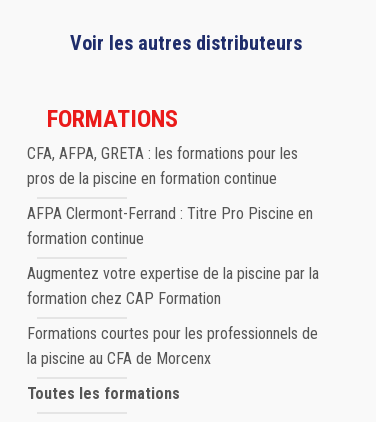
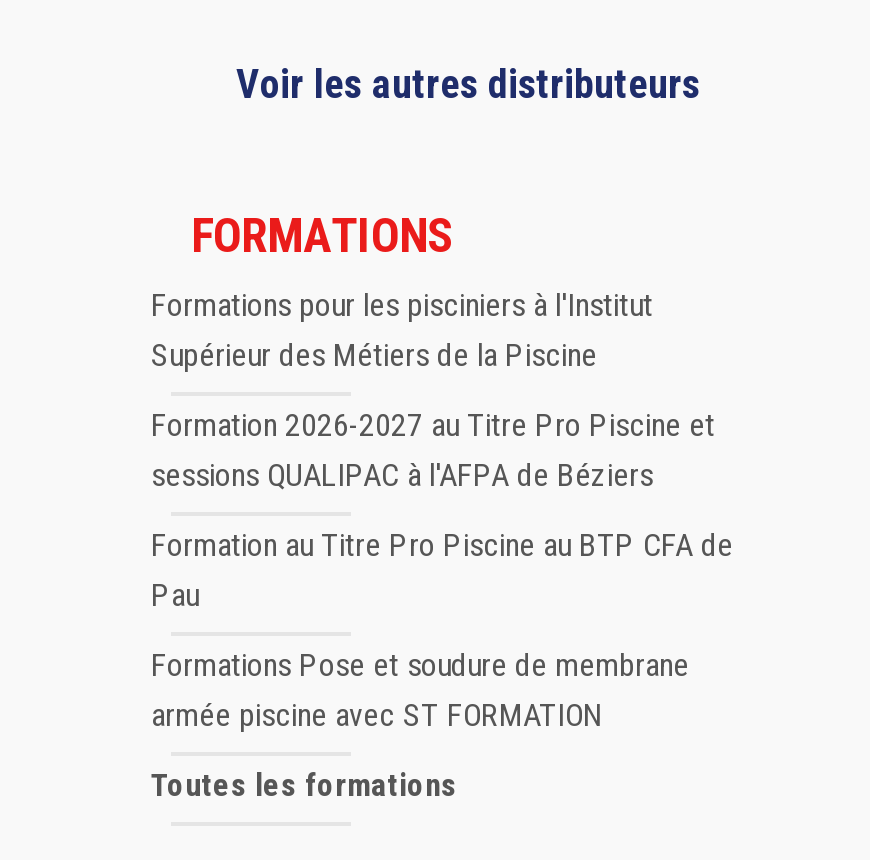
- CFA, AFPA, GRETA : les formations pour les
- pros de la piscine en formation continue
+ Formations pour les pisciniers à l'Institut
+ Supérieur des Métiers de la Piscine

- AFPA Clermont-Ferrand : Titre Pro Piscine en
- formation continue
+ Formation 2026-2027 au Titre Pro Piscine et
+ sessions QUALIPAC à l'AFPA de Béziers

- Augmentez votre expertise de la piscine par la
- formation chez CAP Formation
+ Formation au Titre Pro Piscine au BTP CFA de
+ Pau

- Formations courtes pour les professionnels de
- la piscine au CFA de Morcenx
+ Formations Pose et soudure de membrane
+ armée piscine avec ST FORMATION
